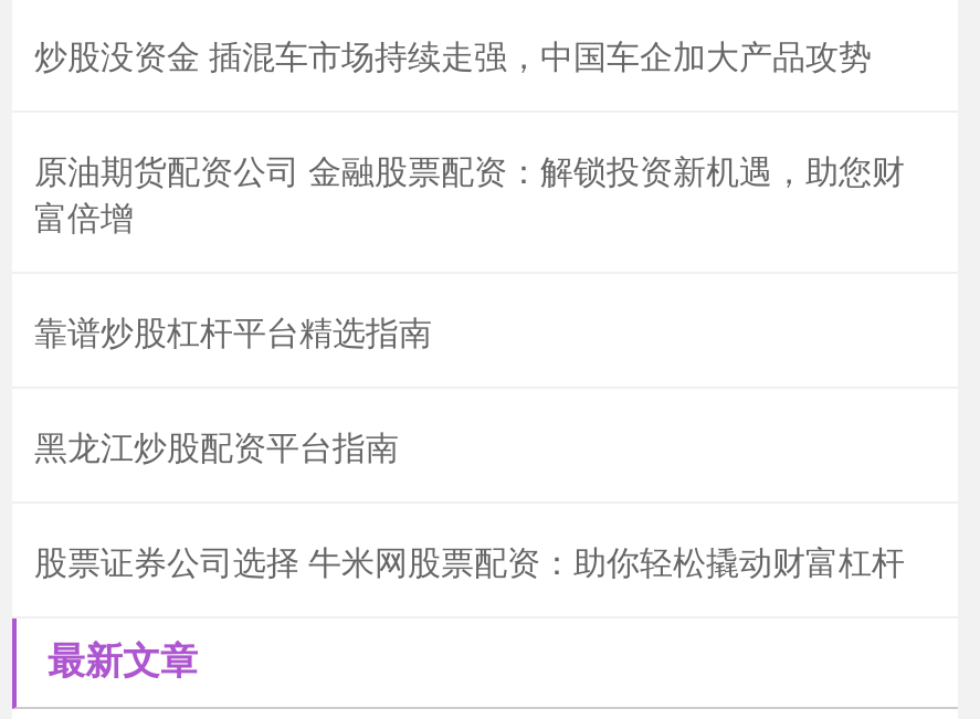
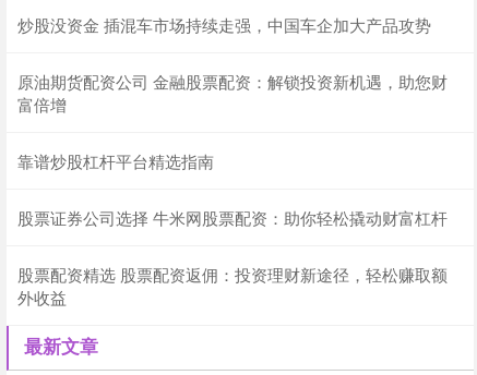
- 黑龙江炒股配资平台指南

moved up: 股票证券公司选择 牛米网股票配资：助你轻松撬动财富杠杆

+ 股票配资精选 股票配资返佣：投资理财新途径，轻松赚取额
+ 外收益
